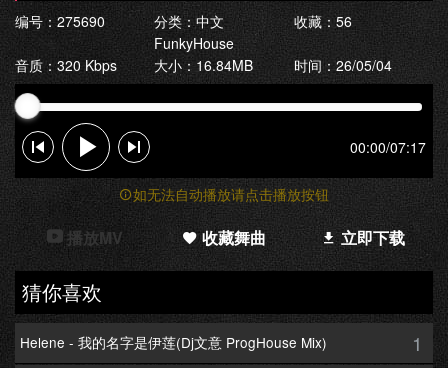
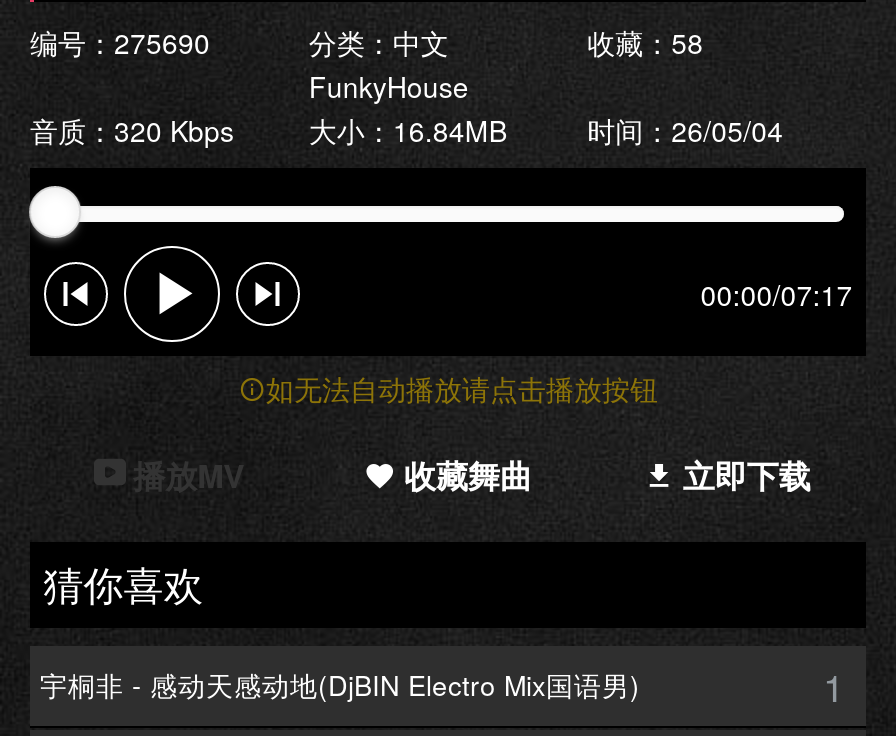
- 收藏：56
+ 收藏：58

- Helene - 我的名字是伊莲(Dj文意 ProgHouse Mix)
+ 宇桐非 - 感动天感动地(DjBIN Electro Mix国语男)
